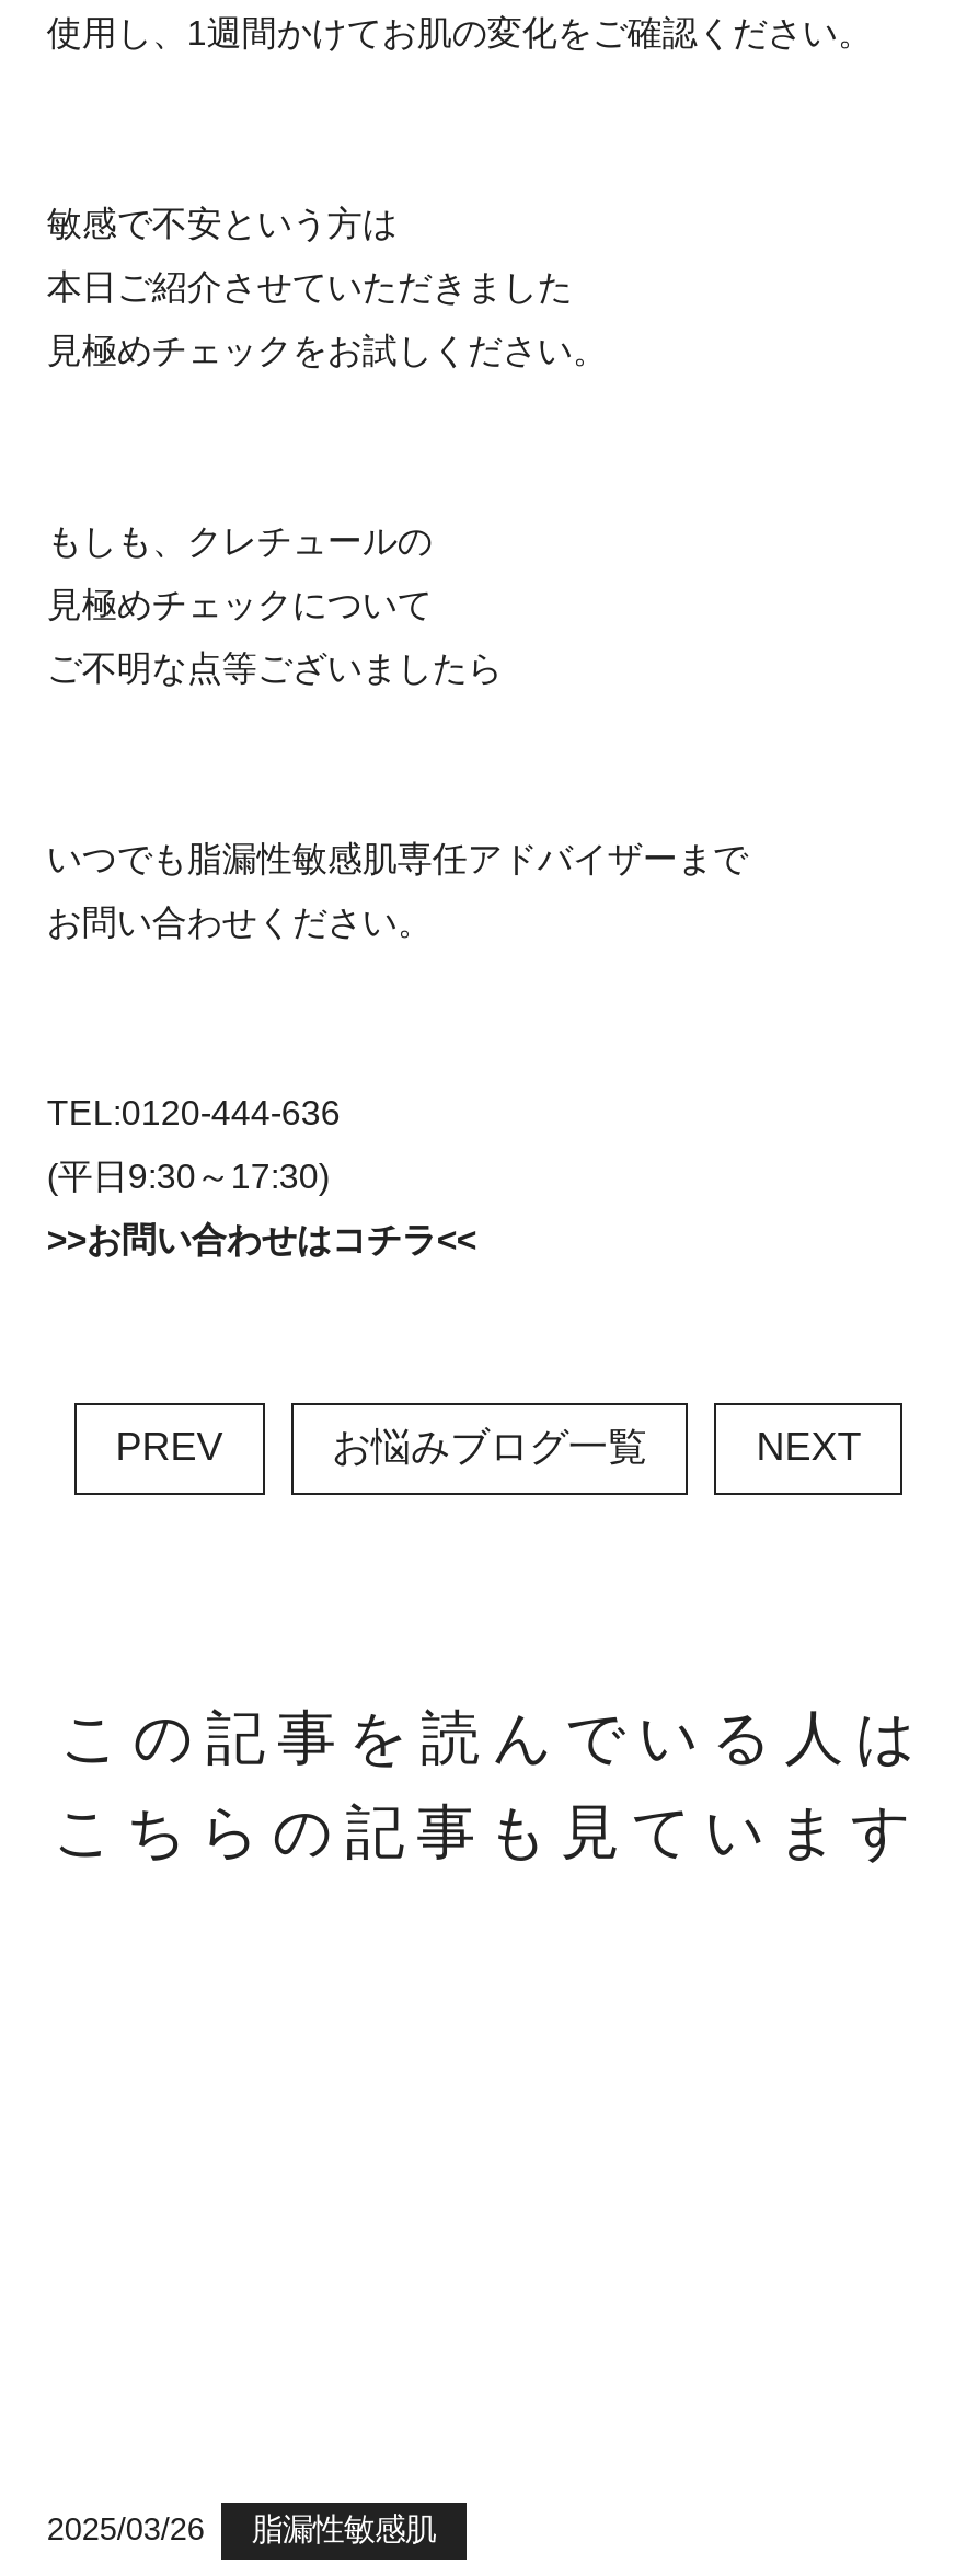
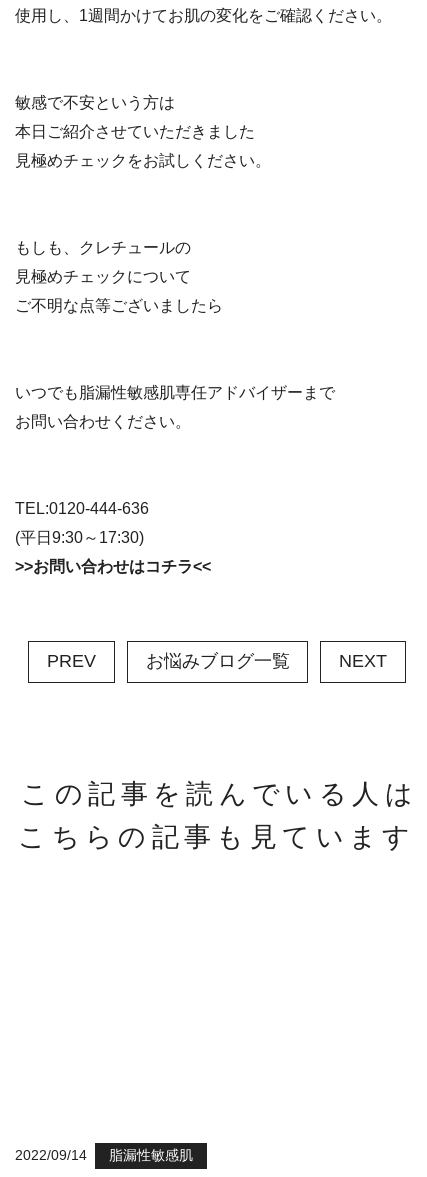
- 2025/03/26 脂漏性敏感肌
+ 2022/09/14 脂漏性敏感肌
